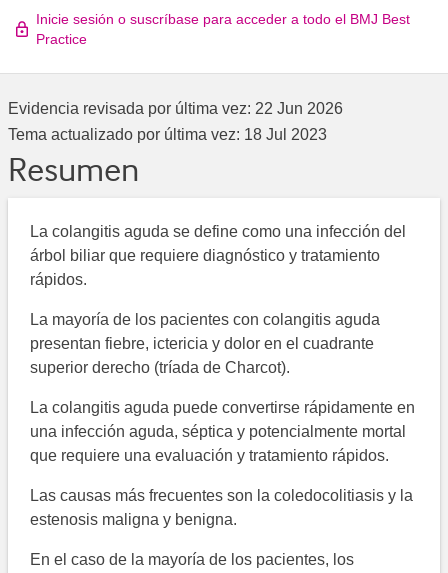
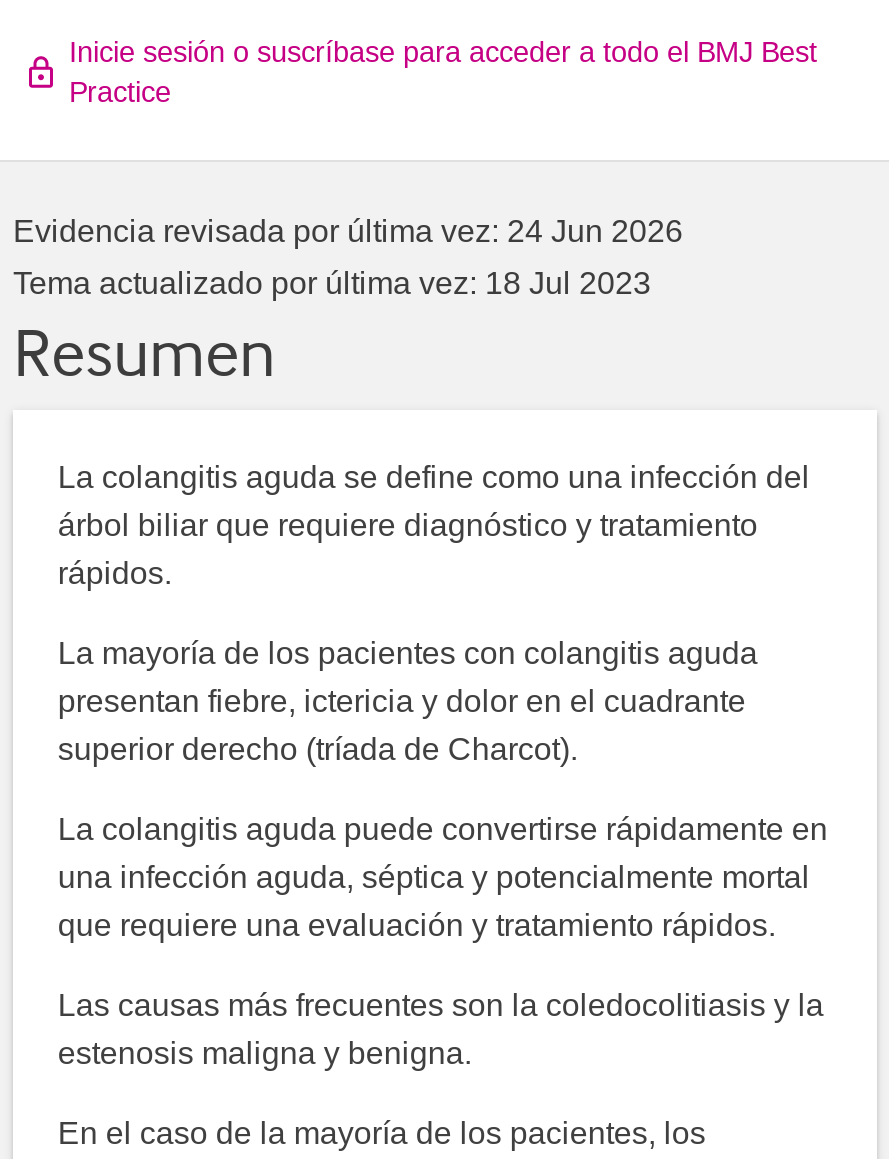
- Evidencia revisada por última vez: 22 Jun 2026
+ Evidencia revisada por última vez: 24 Jun 2026
